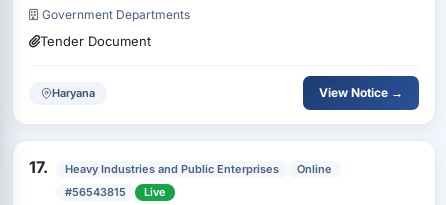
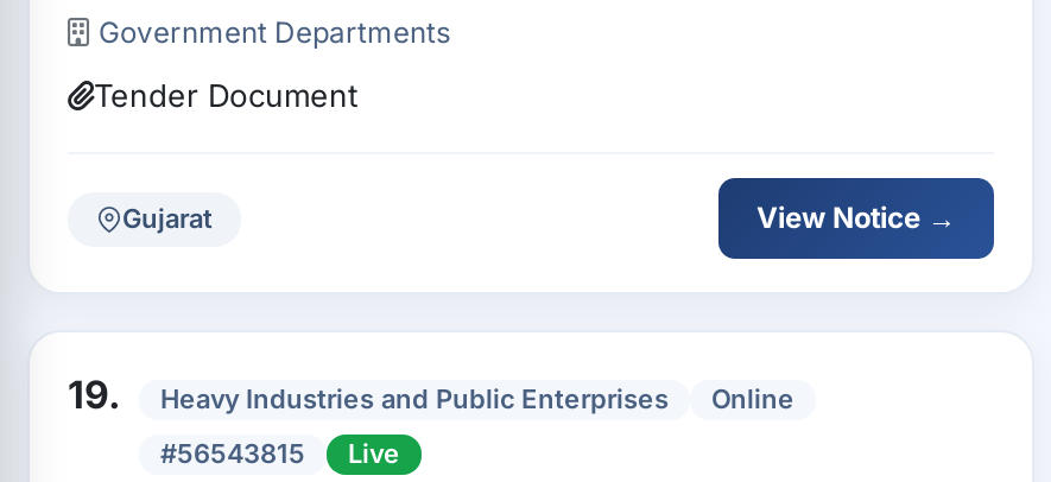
- Haryana
+ Gujarat

- 17. Heavy Industries and Public Enterprises Online
+ 19. Heavy Industries and Public Enterprises Online
